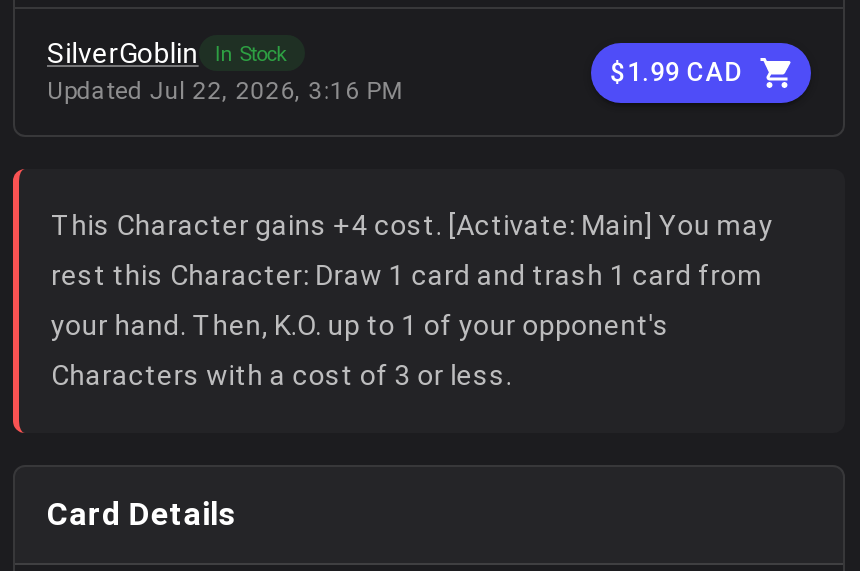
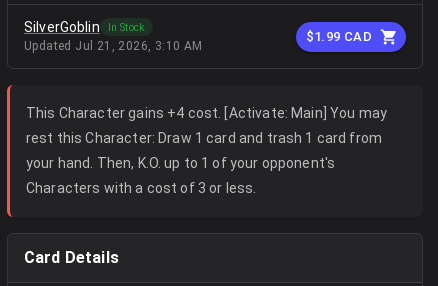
- Updated Jul 22, 2026, 3:16 PM
+ Updated Jul 21, 2026, 3:10 AM
